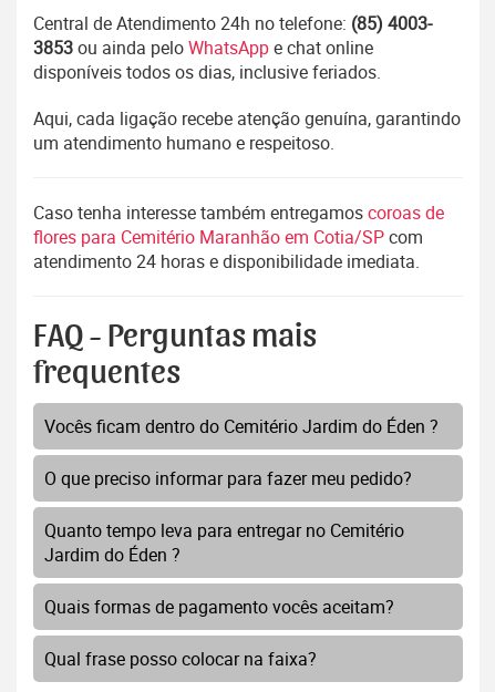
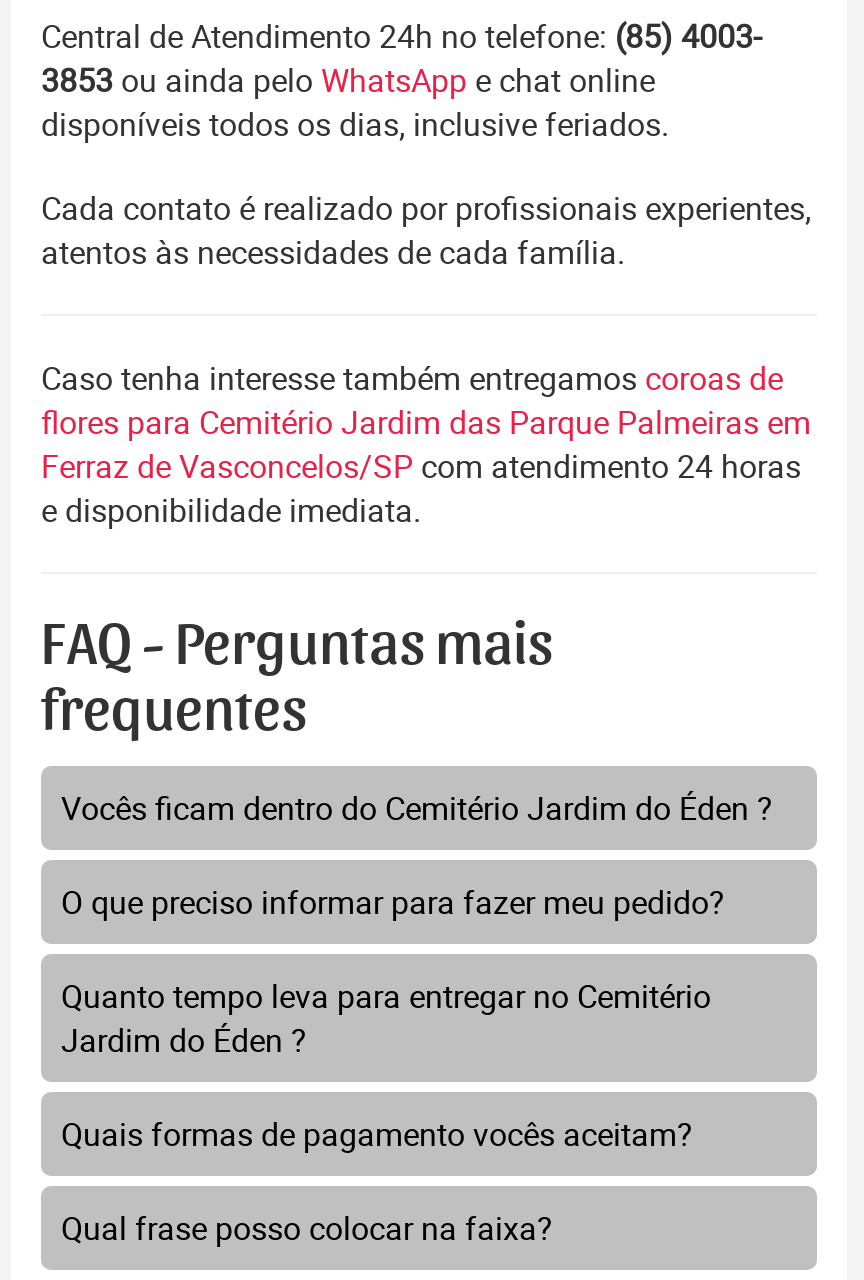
- Aqui, cada ligação recebe atenção genuína, garantindo
- um atendimento humano e respeitoso.
+ Cada contato é realizado por profissionais experientes,
+ atentos às necessidades de cada família.

- flores para Cemitério Maranhão em Cotia/SP com
- atendimento 24 horas e disponibilidade imediata.
+ flores para Cemitério Jardim das Parque Palmeiras em
+ Ferraz de Vasconcelos/SP com atendimento 24 horas
+ e disponibilidade imediata.
